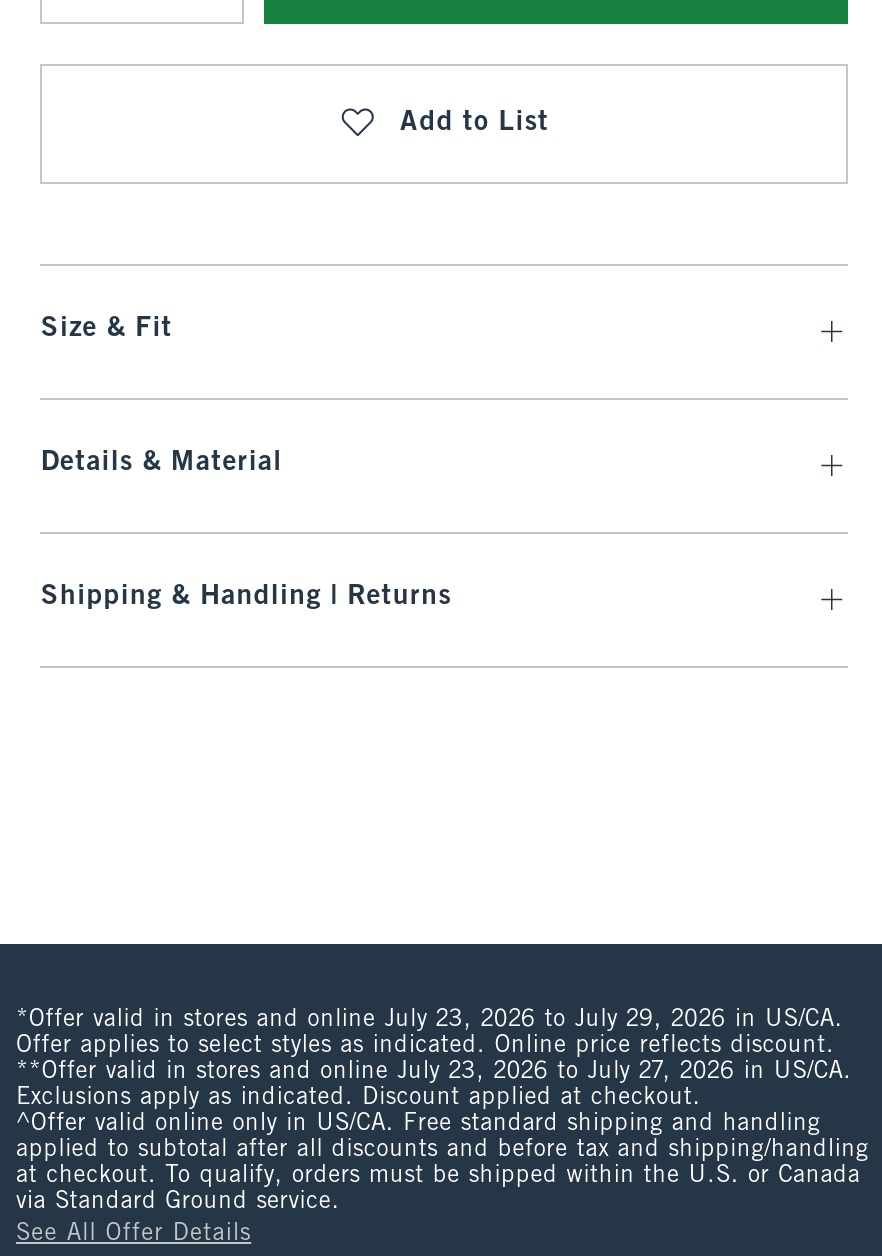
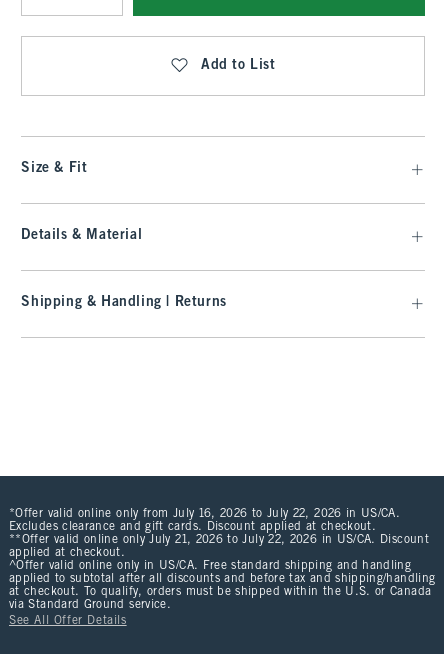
- *Offer valid in stores and online July 23, 2026 to July 29, 2026 in US/CA.
- Offer applies to select styles as indicated. Online price reflects discount.
- **Offer valid in stores and online July 23, 2026 to July 27, 2026 in US/CA.
- Exclusions apply as indicated. Discount applied at checkout.
+ *Offer valid online only from July 16, 2026 to July 22, 2026 in US/CA.
+ Excludes clearance and gift cards. Discount applied at checkout.
+ **Offer valid online only July 21, 2026 to July 22, 2026 in US/CA. Discount
+ applied at checkout.
